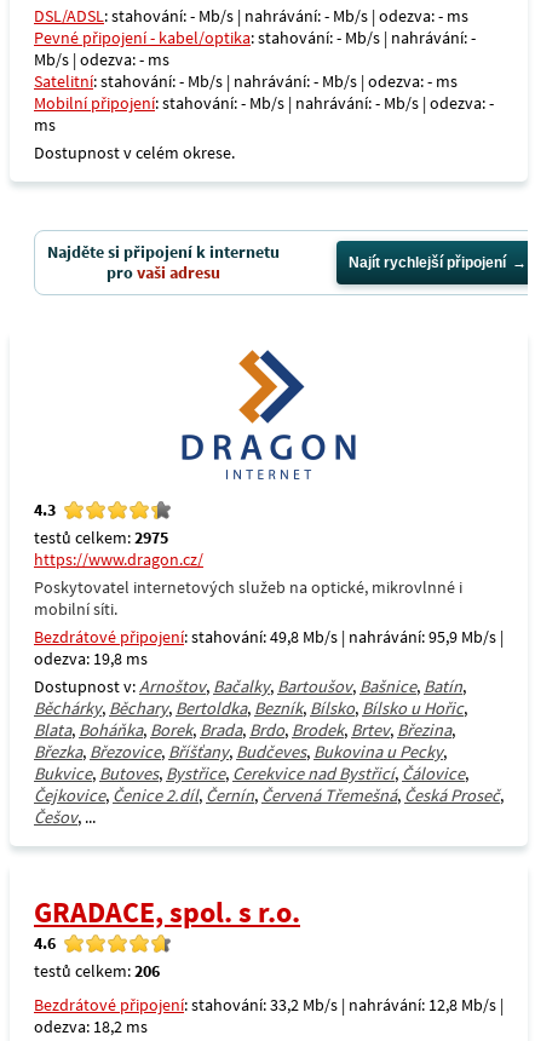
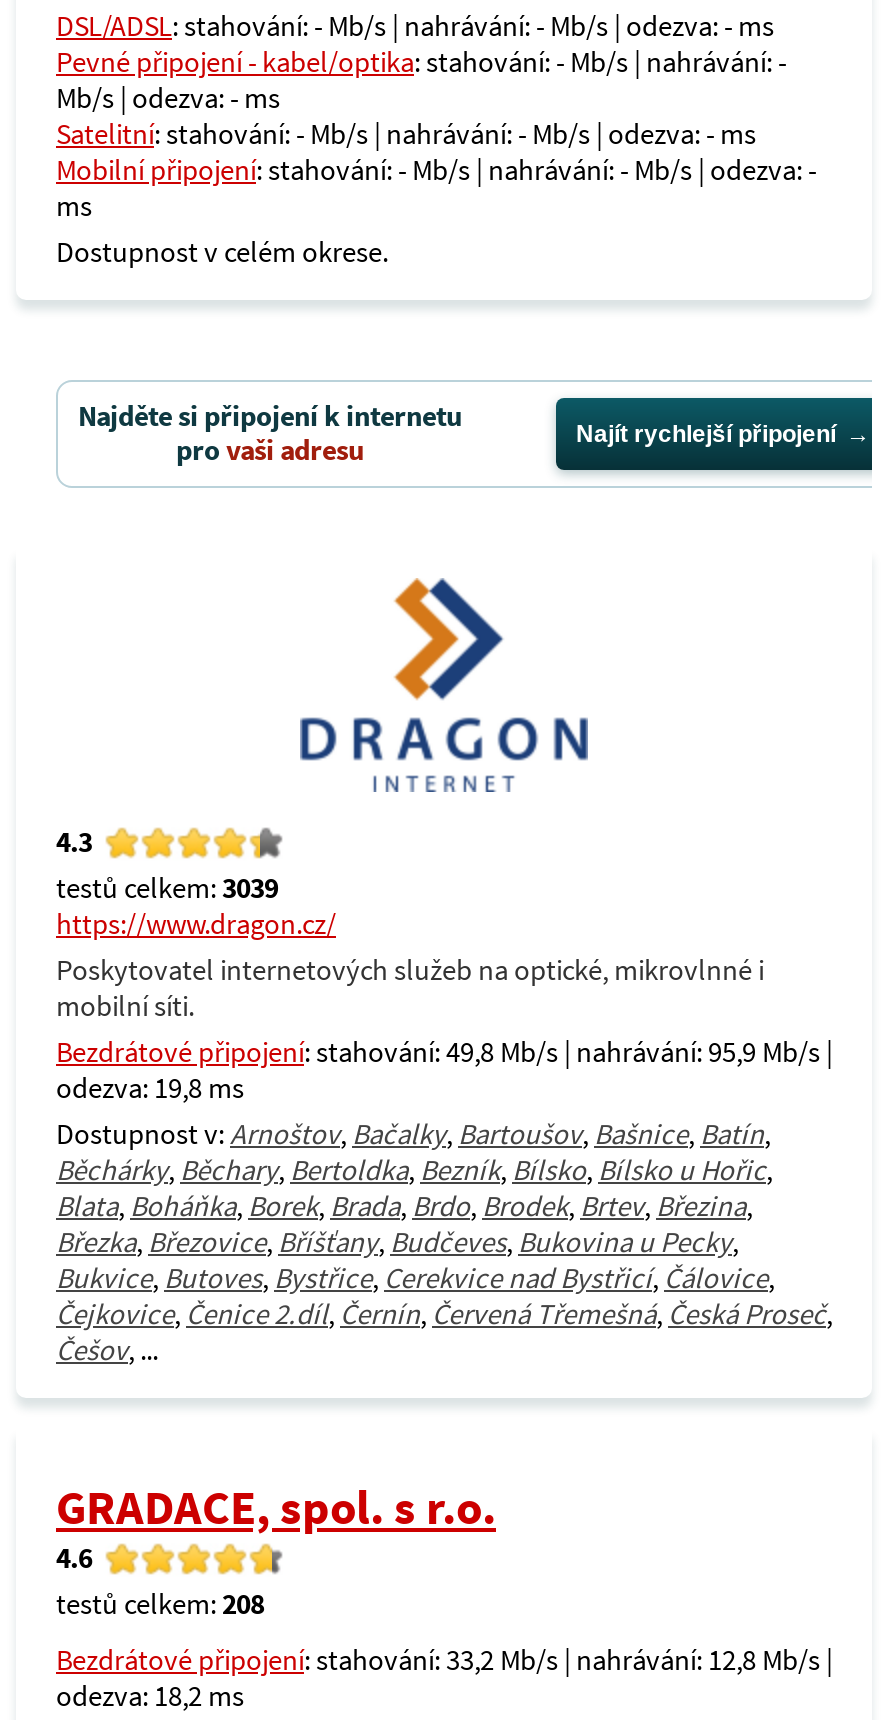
- testů celkem: 2975
+ testů celkem: 3039

- testů celkem: 206
+ testů celkem: 208
